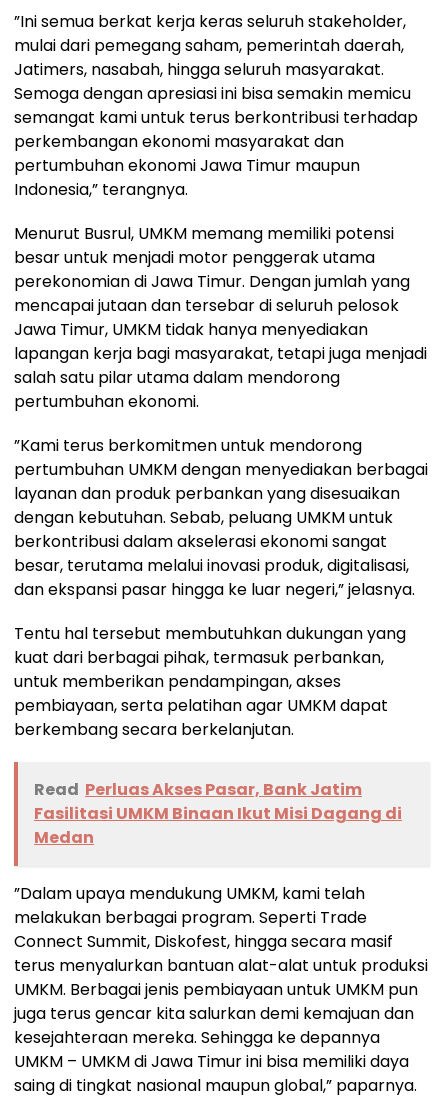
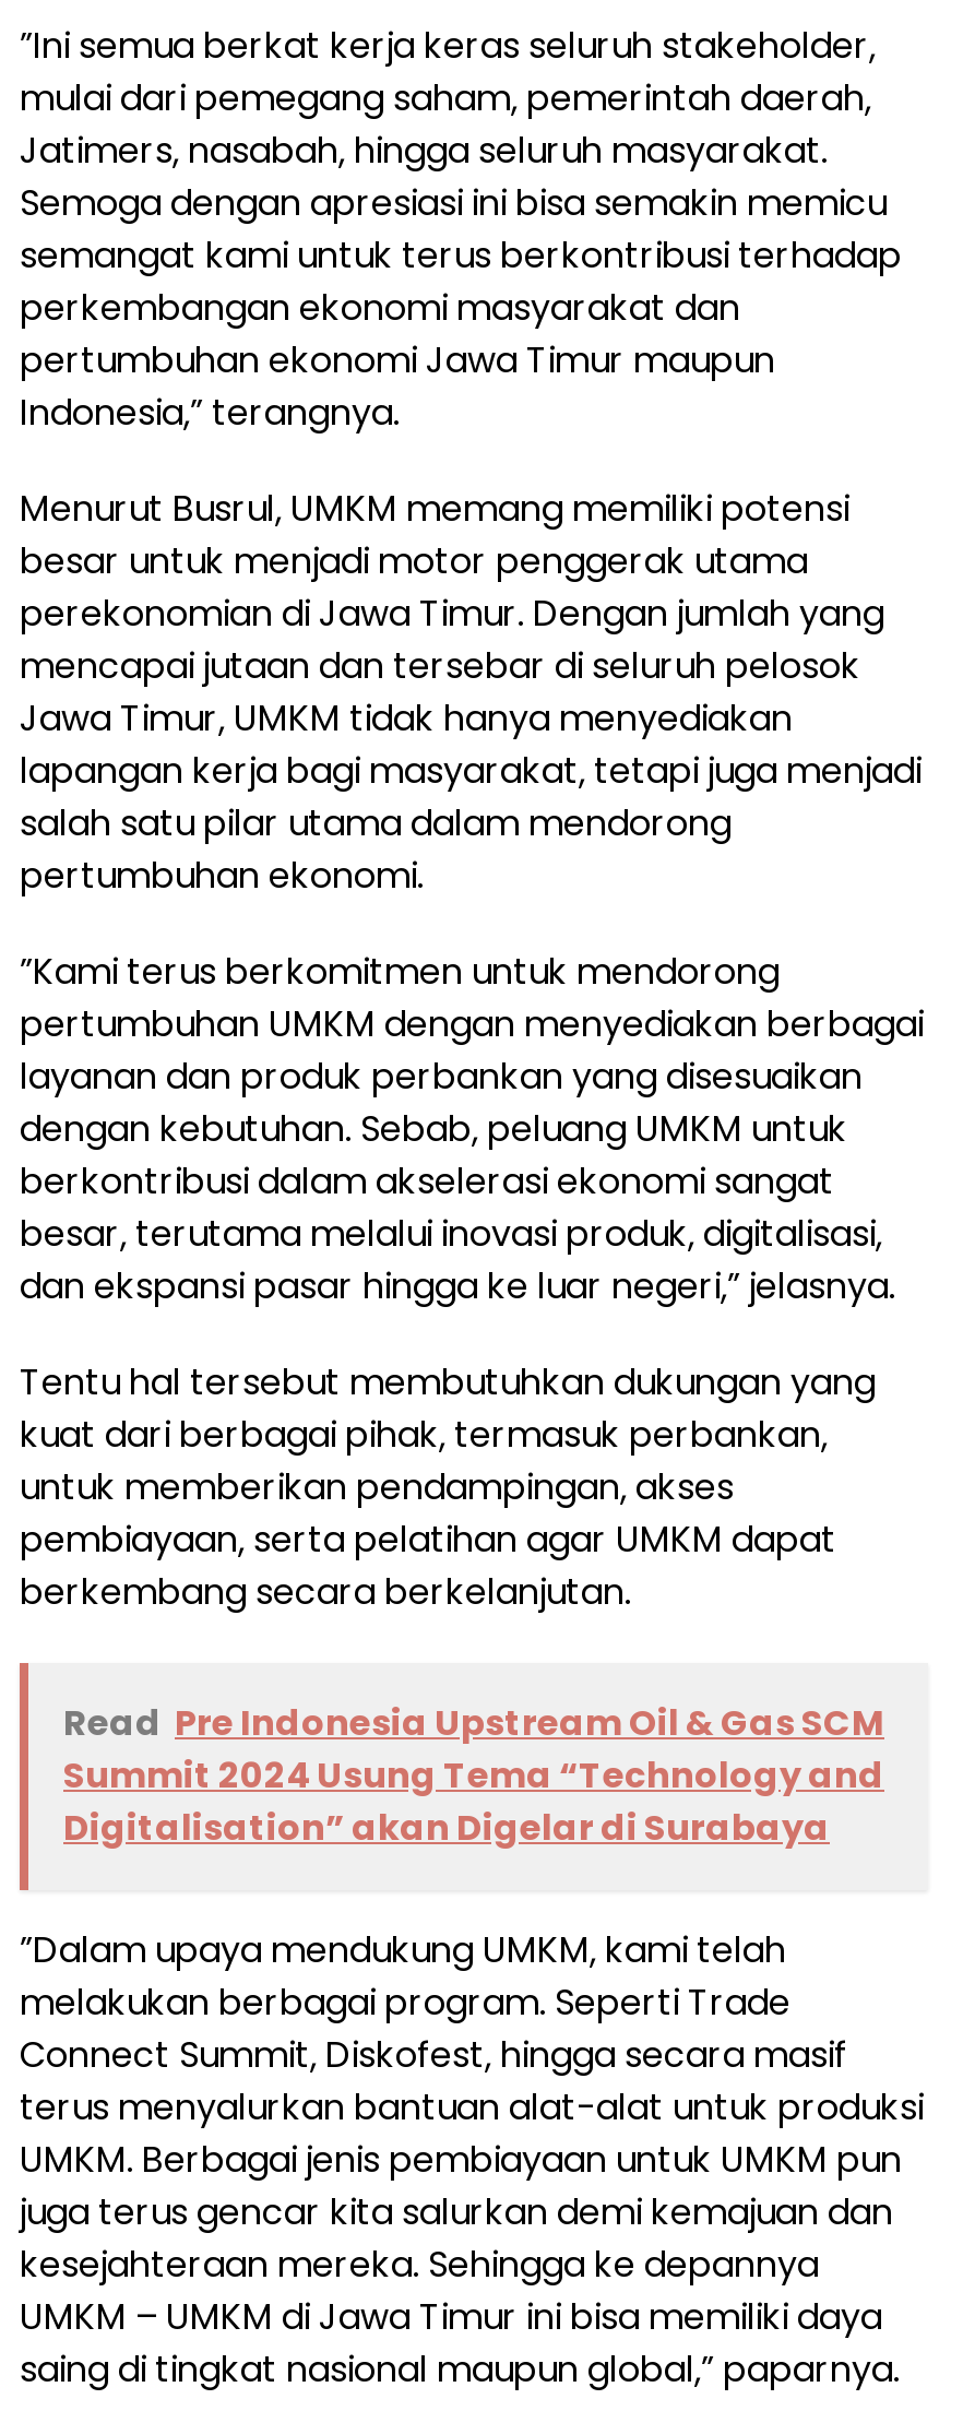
- Read Perluas Akses Pasar, Bank Jatim
- Fasilitasi UMKM Binaan Ikut Misi Dagang di
- Medan
+ Read Pre Indonesia Upstream Oil & Gas SCM
+ Summit 2024 Usung Tema “Technology and
+ Digitalisation” akan Digelar di Surabaya
